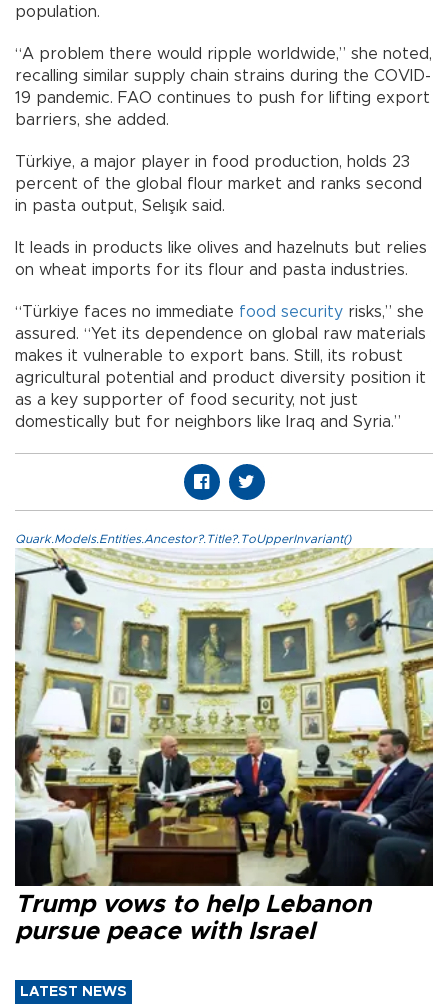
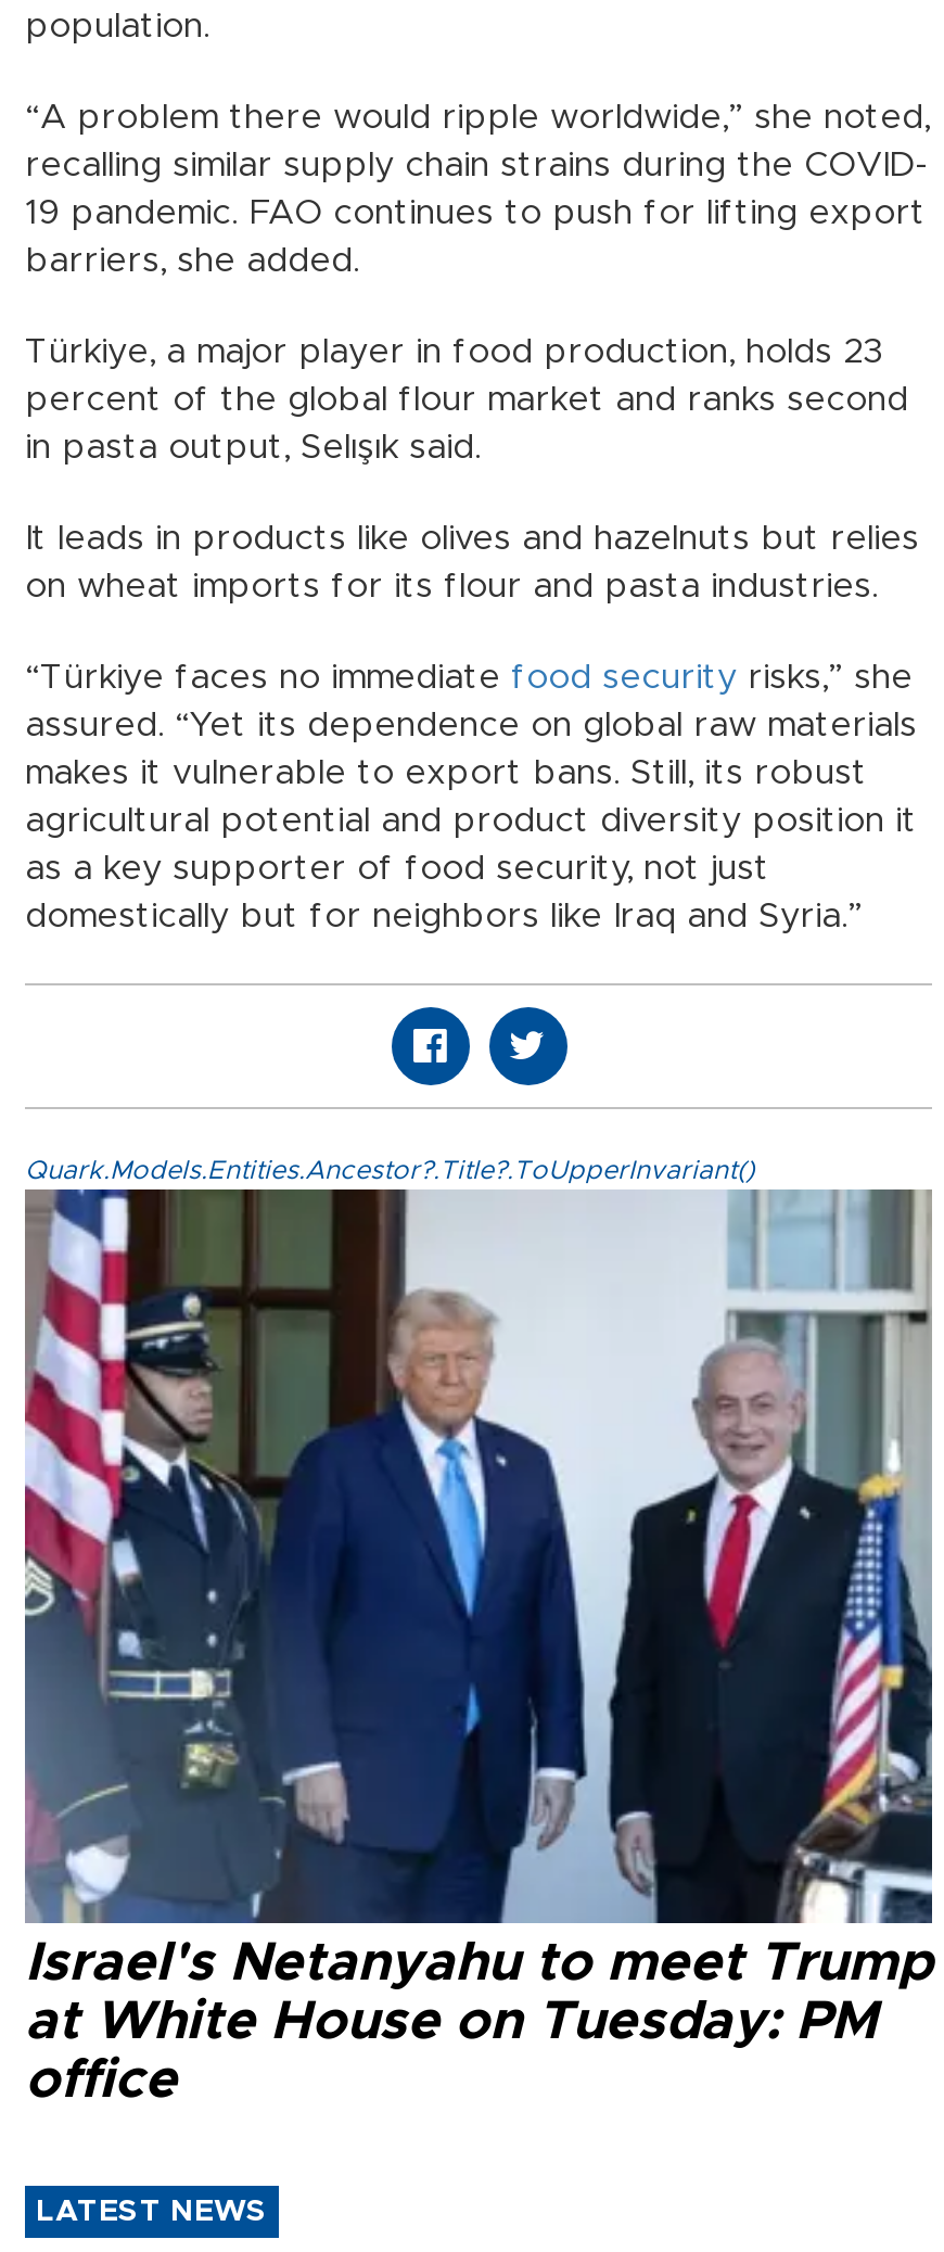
- [image]
- Trump vows to help Lebanon
- pursue peace with Israel
+ [image]
+ Israel's Netanyahu to meet Trump
+ at White House on Tuesday: PM
+ office
